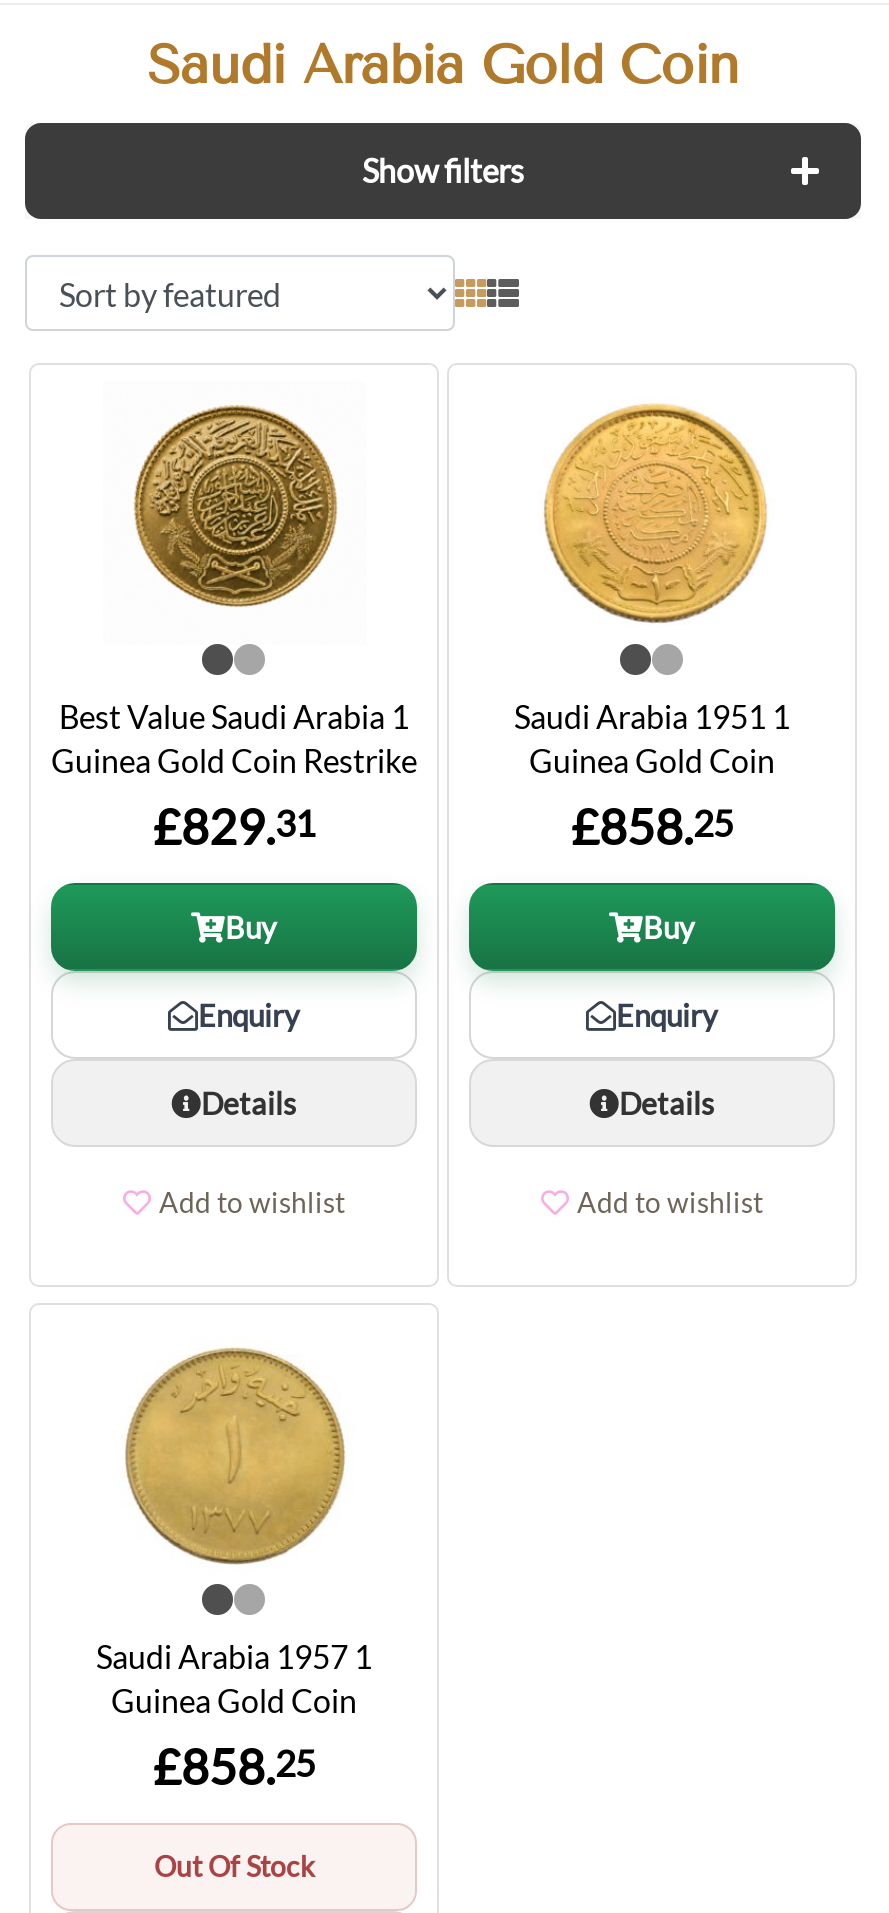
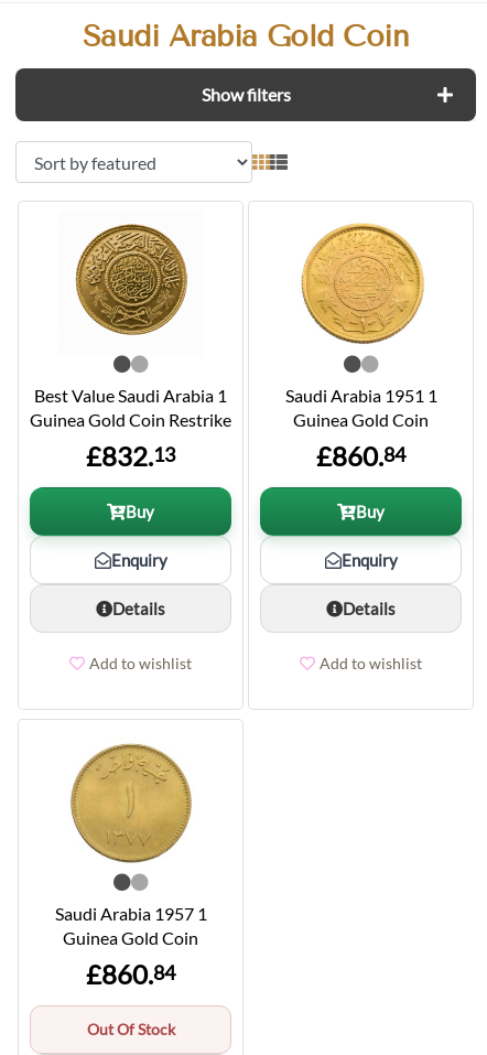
- £829.31
+ £832.13

- £858.25
+ £860.84

- £858.25
+ £860.84
